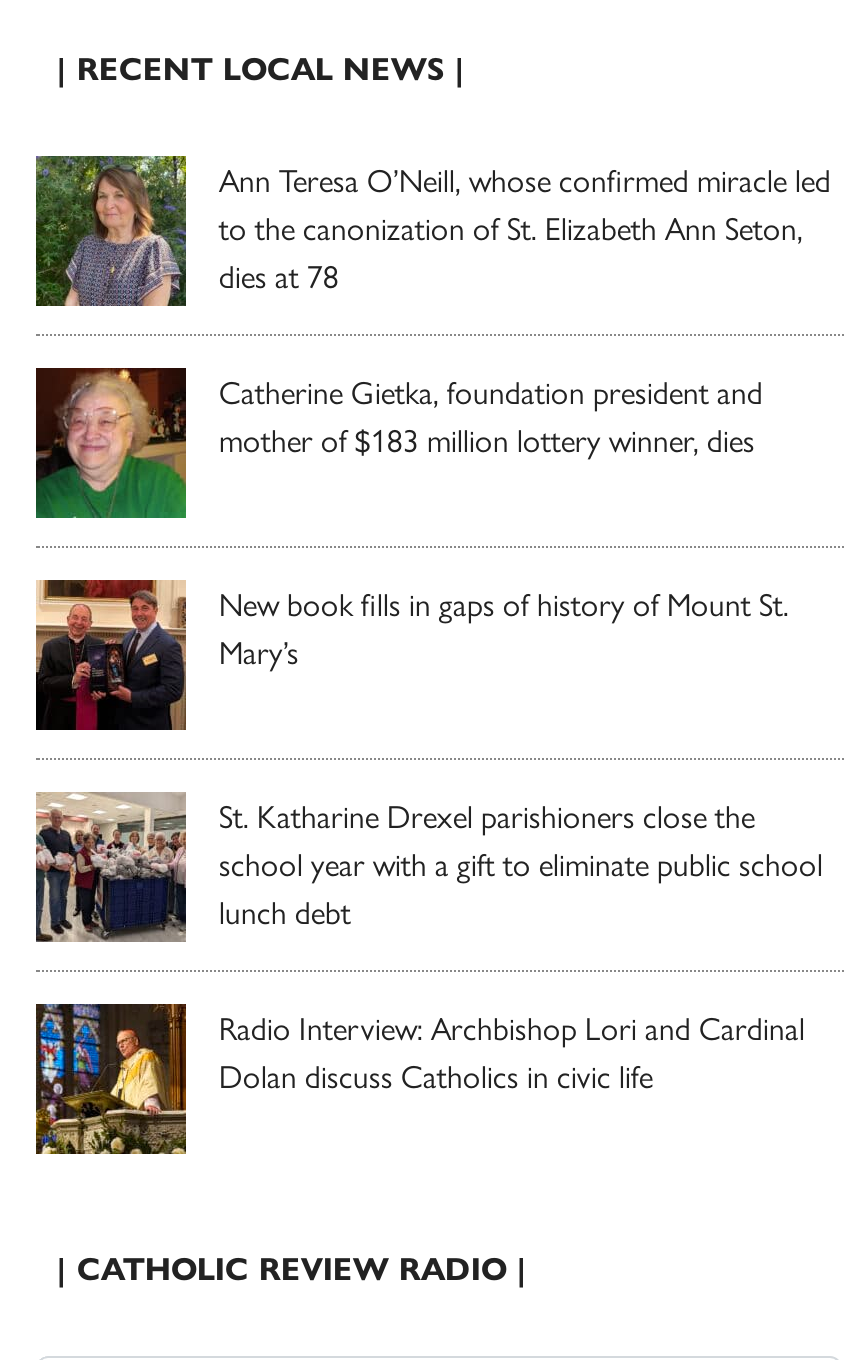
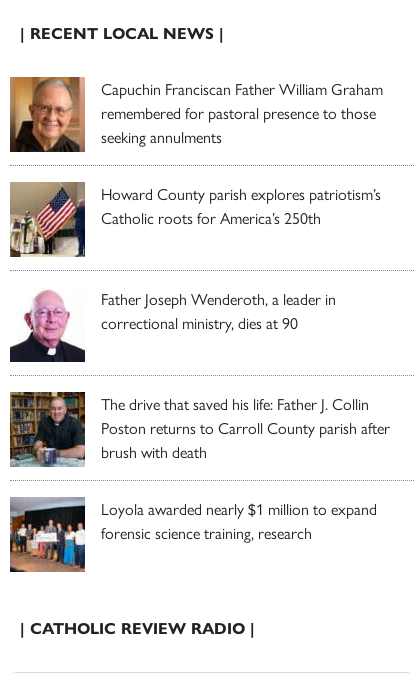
- [image]
- Ann Teresa O’Neill, whose confirmed miracle led
- to the canonization of St. Elizabeth Ann Seton,
- dies at 78
+ [image]
+ Capuchin Franciscan Father William Graham
+ remembered for pastoral presence to those
+ seeking annulments

- [image]
- Catherine Gietka, foundation president and
- mother of $183 million lottery winner, dies
+ [image]
+ Howard County parish explores patriotism’s
+ Catholic roots for America’s 250th

- [image]
- New book fills in gaps of history of Mount St.
- Mary’s
+ [image]
+ Father Joseph Wenderoth, a leader in
+ correctional ministry, dies at 90

- [image]
- St. Katharine Drexel parishioners close the
- school year with a gift to eliminate public school
- lunch debt
+ [image]
+ The drive that saved his life: Father J. Collin
+ Poston returns to Carroll County parish after
+ brush with death

- [image]
- Radio Interview: Archbishop Lori and Cardinal
- Dolan discuss Catholics in civic life
+ [image]
+ Loyola awarded nearly $1 million to expand
+ forensic science training, research
